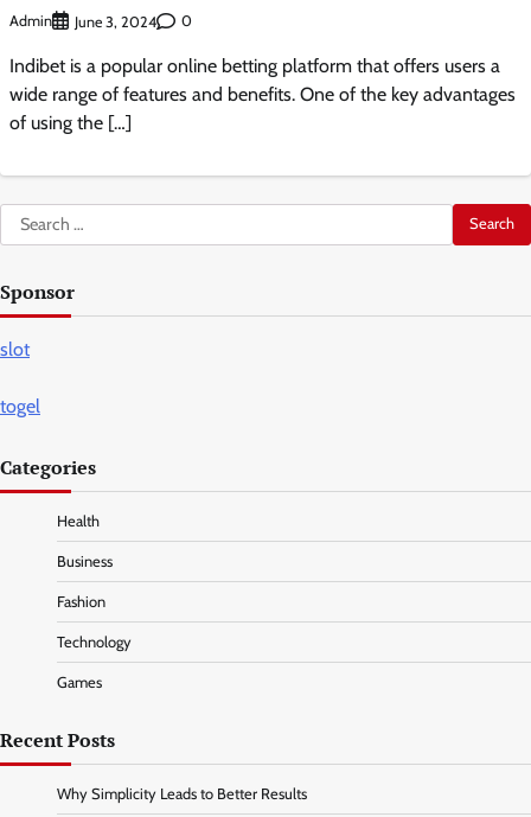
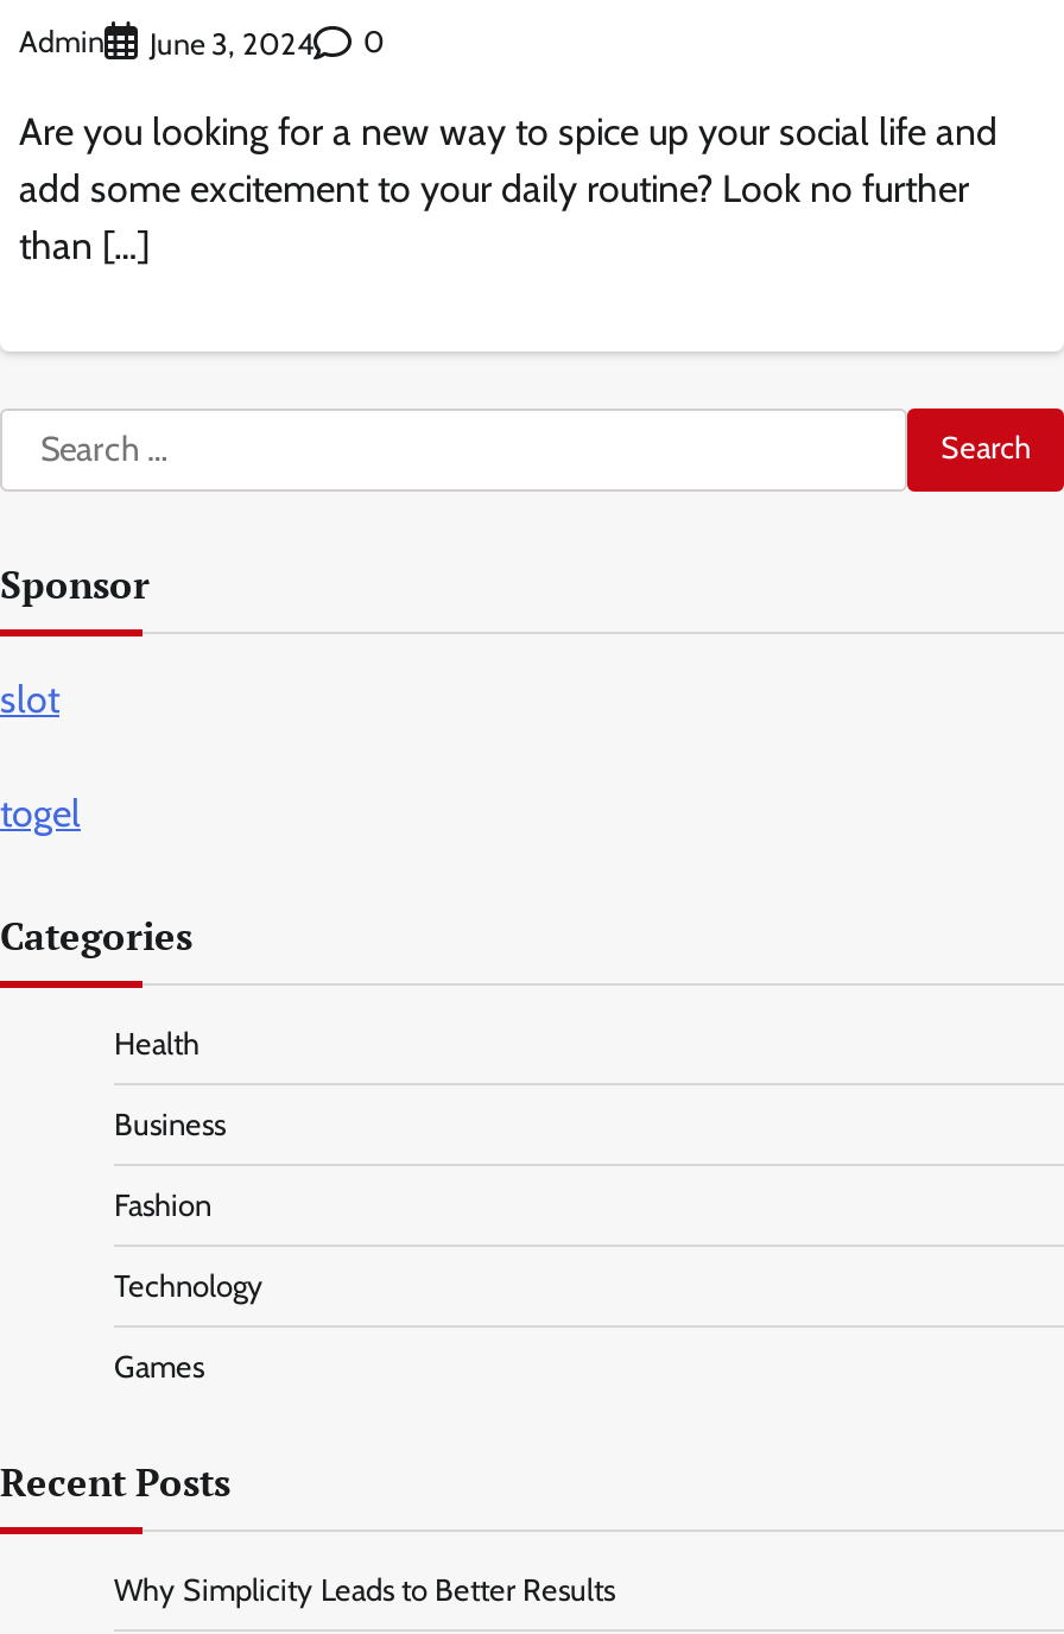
- Indibet is a popular online betting platform that offers users a
- wide range of features and benefits. One of the key advantages
- of using the […]
+ Are you looking for a new way to spice up your social life and
+ add some excitement to your daily routine? Look no further
+ than […]
